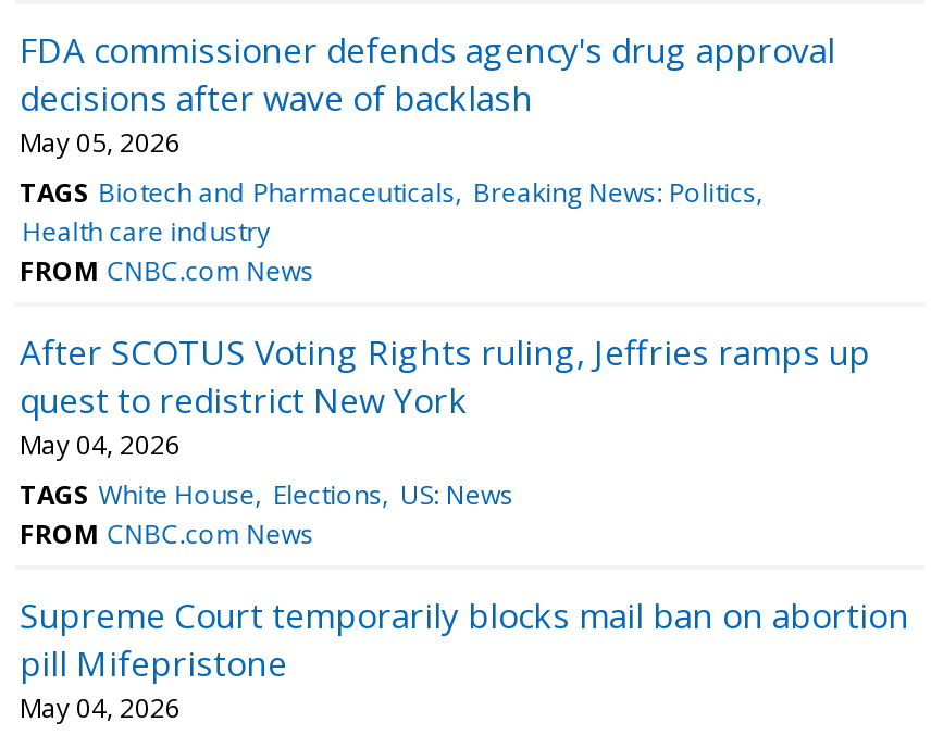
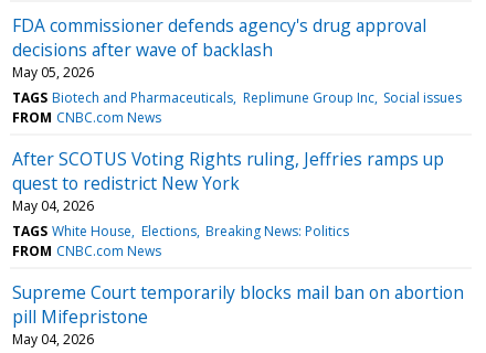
- TAGS Biotech and Pharmaceuticals Breaking News: Politics
- Health care industry
+ TAGS Biotech and Pharmaceuticals Replimune Group Inc Social issues

- TAGS White House Elections US: News
+ TAGS White House Elections Breaking News: Politics
